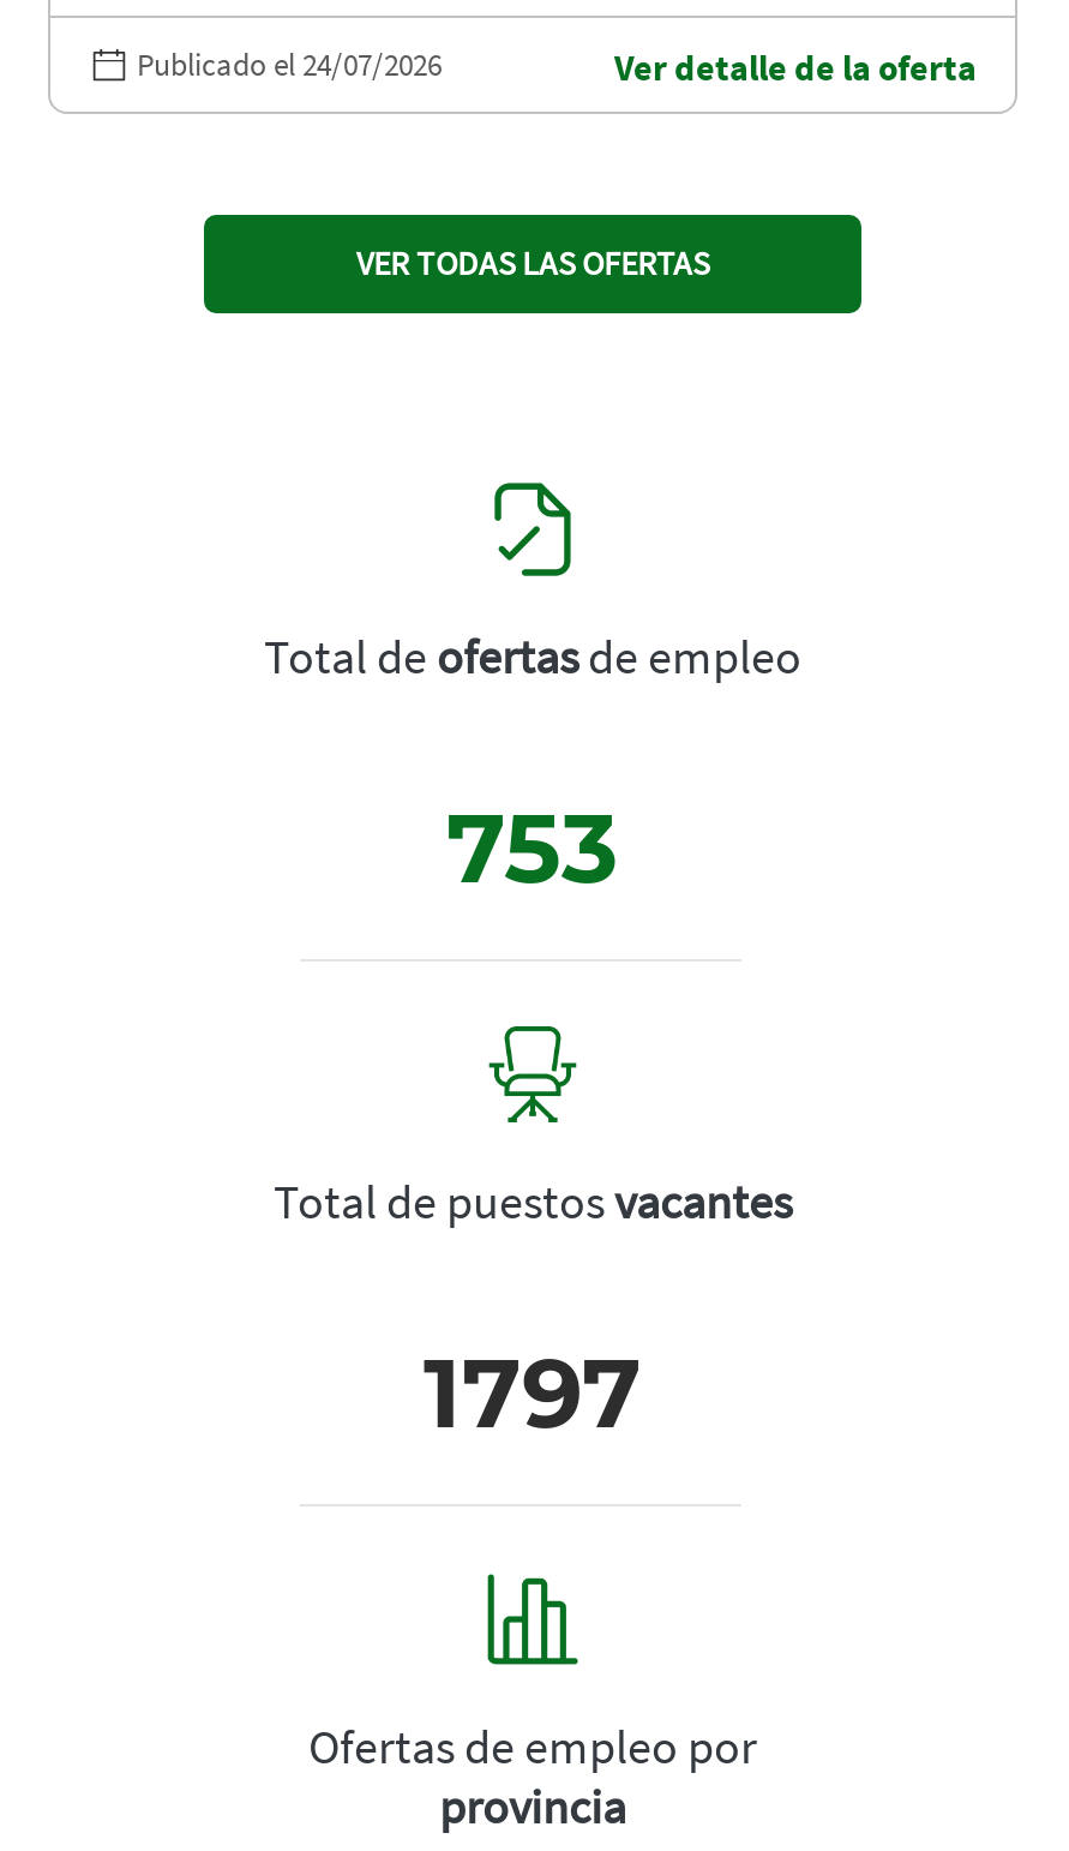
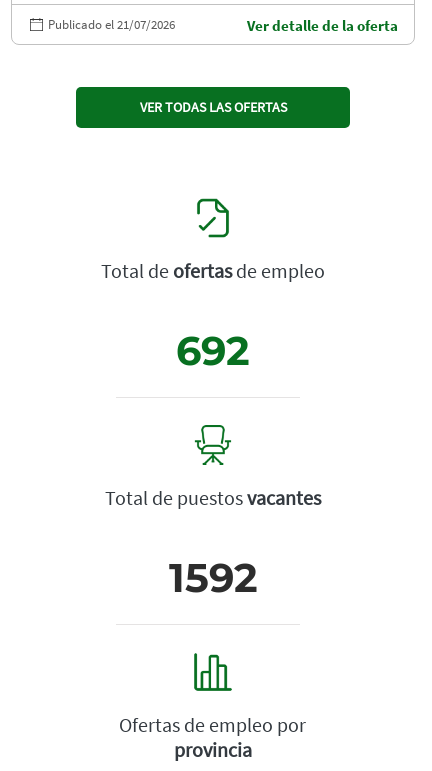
- Publicado el 24/07/2026
+ Publicado el 21/07/2026

- 753
+ 692

- 1797
+ 1592
